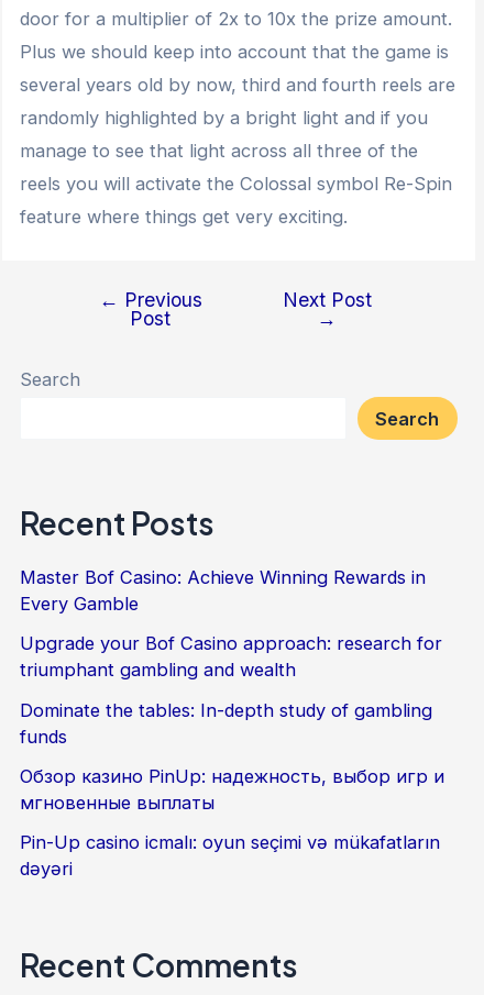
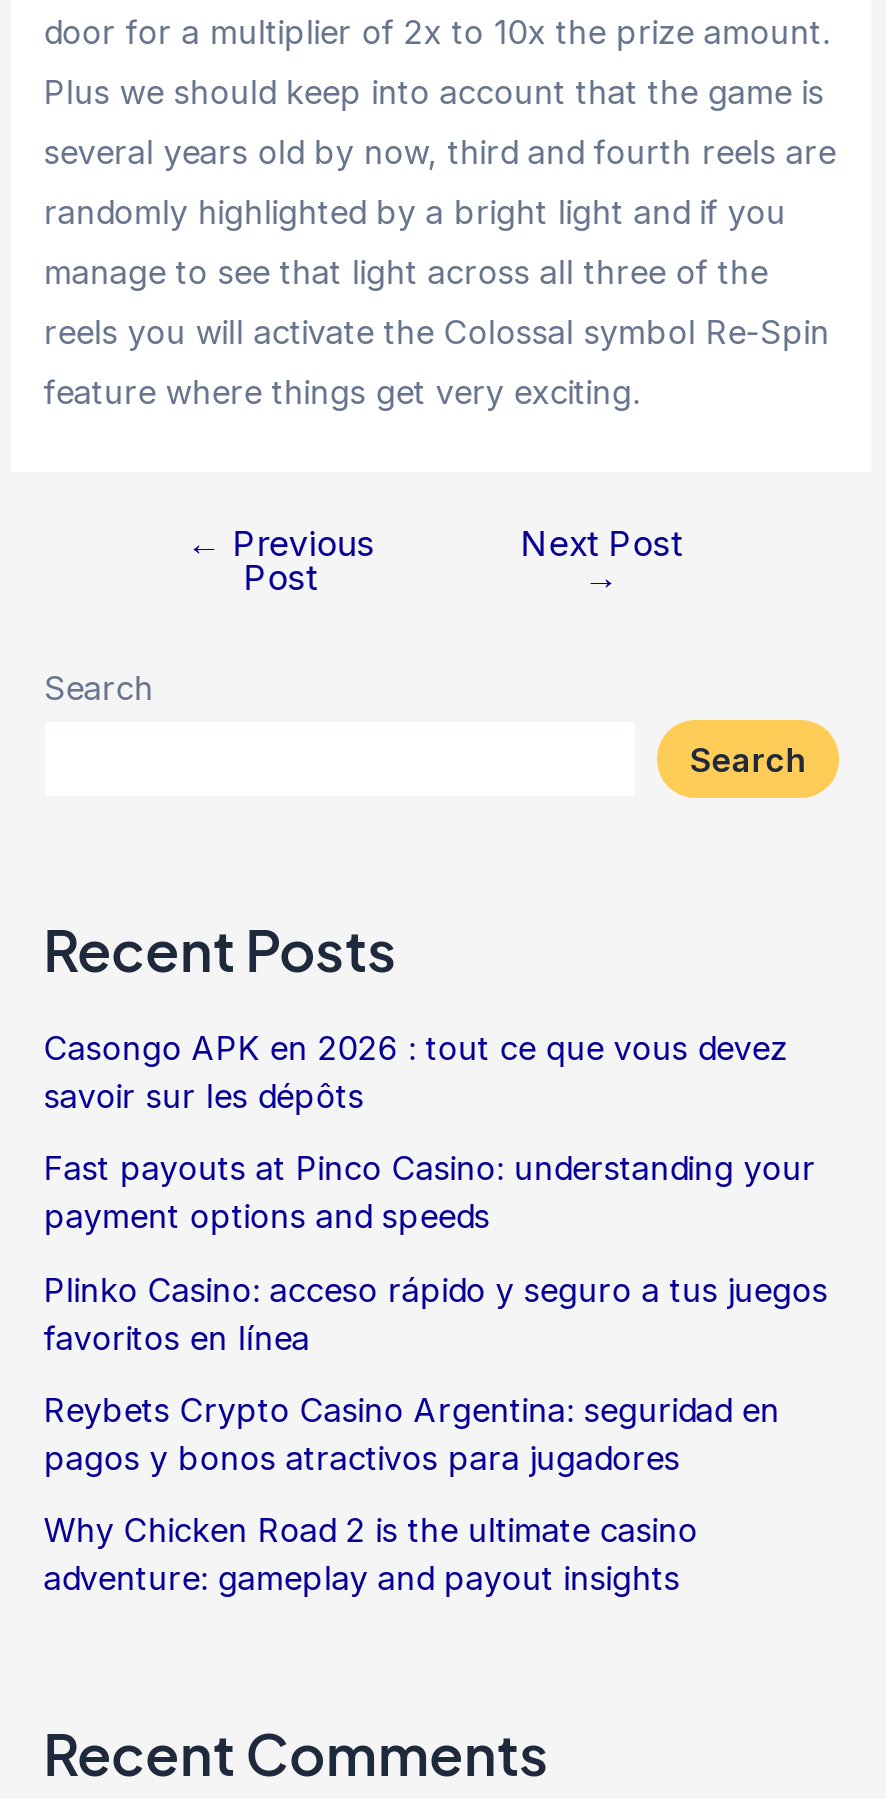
- Master Bof Casino: Achieve Winning Rewards in
- Every Gamble
+ Casongo APK en 2026 : tout ce que vous devez
+ savoir sur les dépôts

- Upgrade your Bof Casino approach: research for
- triumphant gambling and wealth
+ Fast payouts at Pinco Casino: understanding your
+ payment options and speeds

- Dominate the tables: In-depth study of gambling
- funds
+ Plinko Casino: acceso rápido y seguro a tus juegos
+ favoritos en línea

- Обзор казино PinUp: надежность, выбор игр и
- мгновенные выплаты
+ Reybets Crypto Casino Argentina: seguridad en
+ pagos y bonos atractivos para jugadores

- Pin-Up casino icmalı: oyun seçimi və mükafatların
- dəyəri
+ Why Chicken Road 2 is the ultimate casino
+ adventure: gameplay and payout insights
